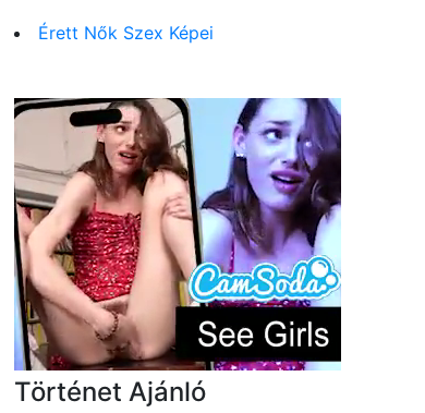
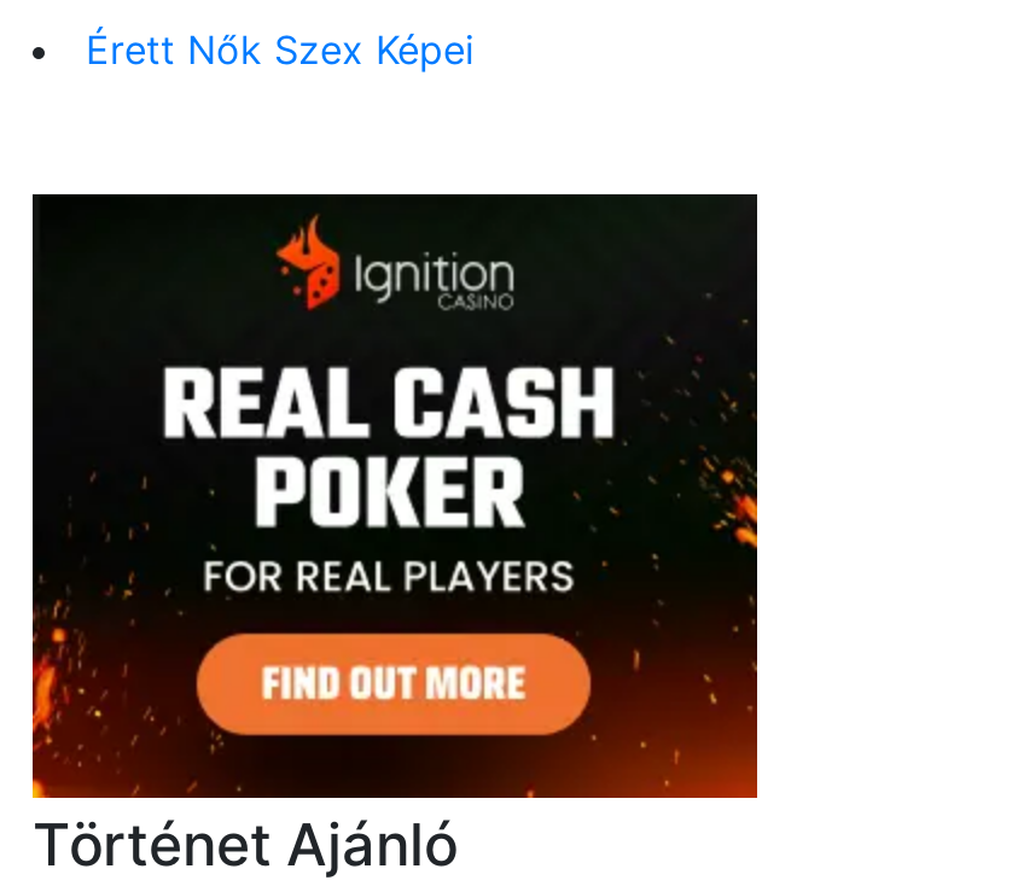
- [image]
+ [image]
